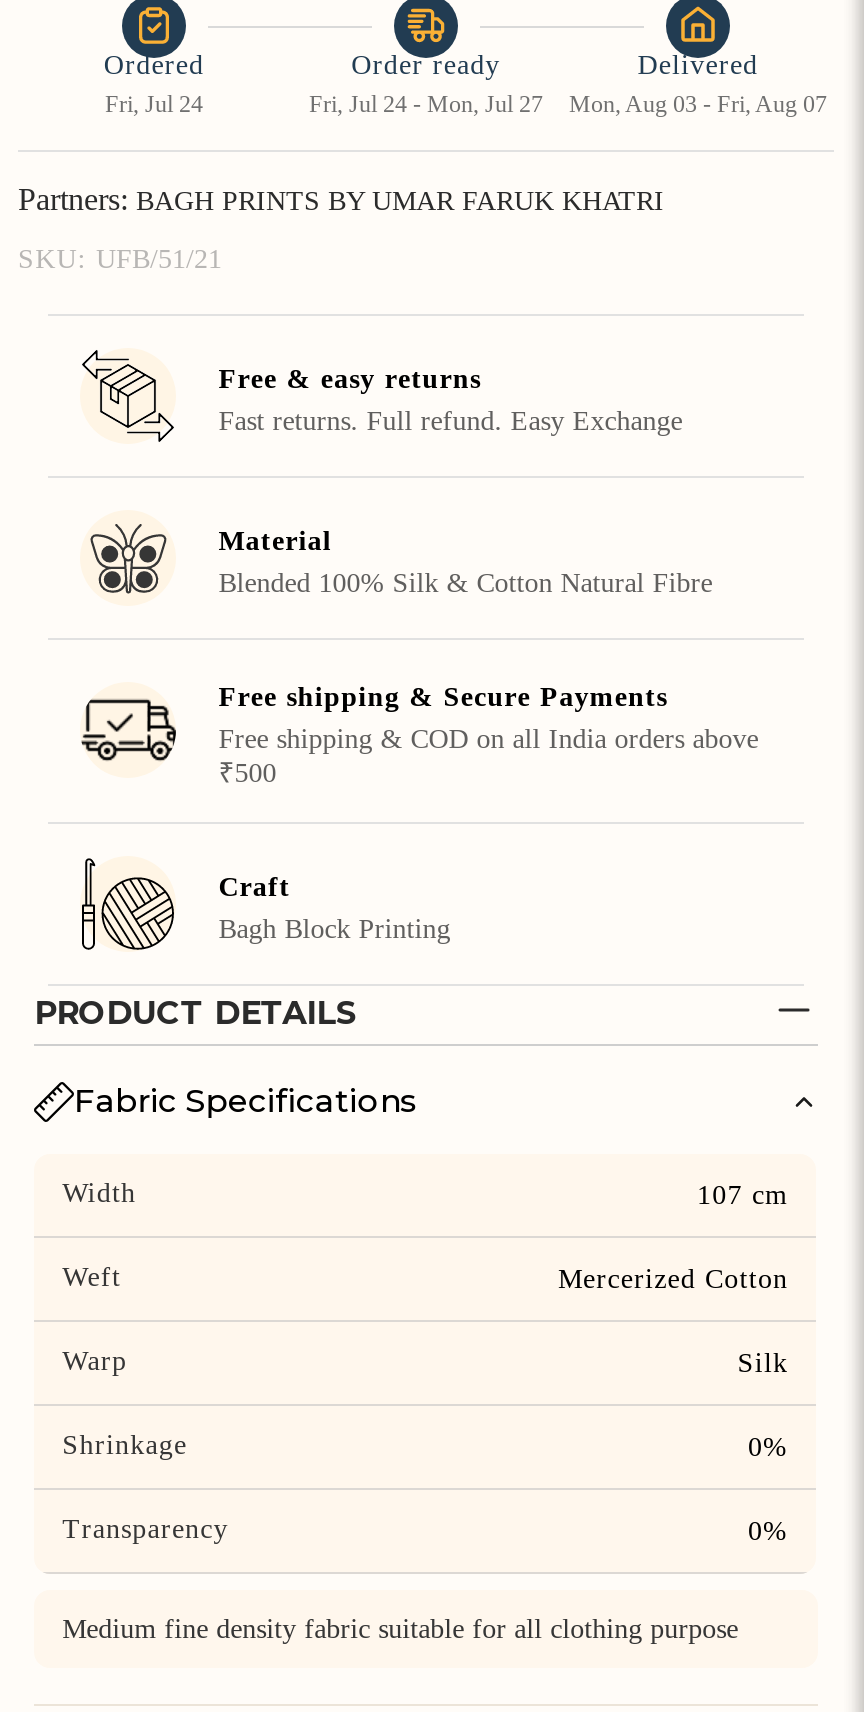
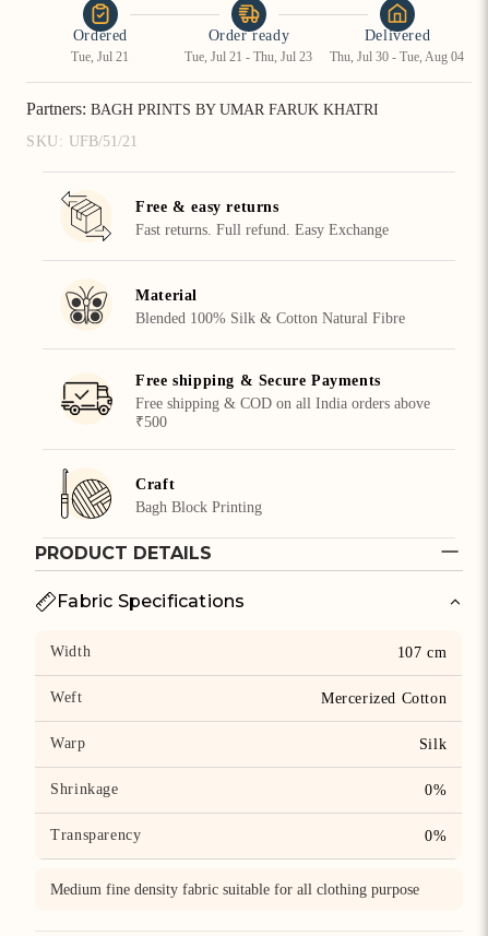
- Fri, Jul 24
+ Tue, Jul 21

- Fri, Jul 24 - Mon, Jul 27
+ Tue, Jul 21 - Thu, Jul 23

- Mon, Aug 03 - Fri, Aug 07
+ Thu, Jul 30 - Tue, Aug 04
